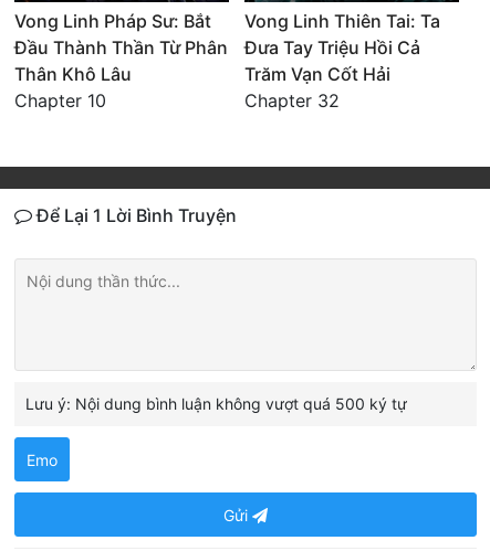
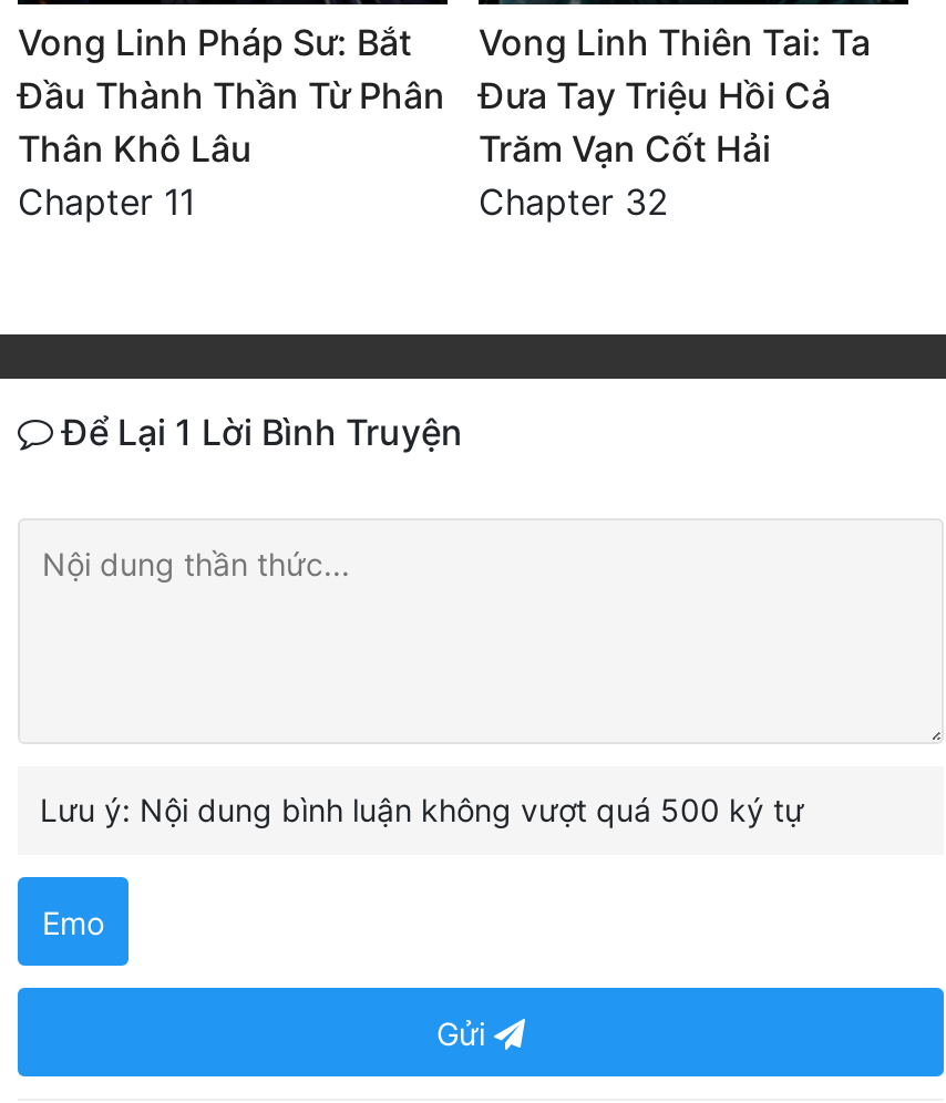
- Chapter 10
+ Chapter 11
